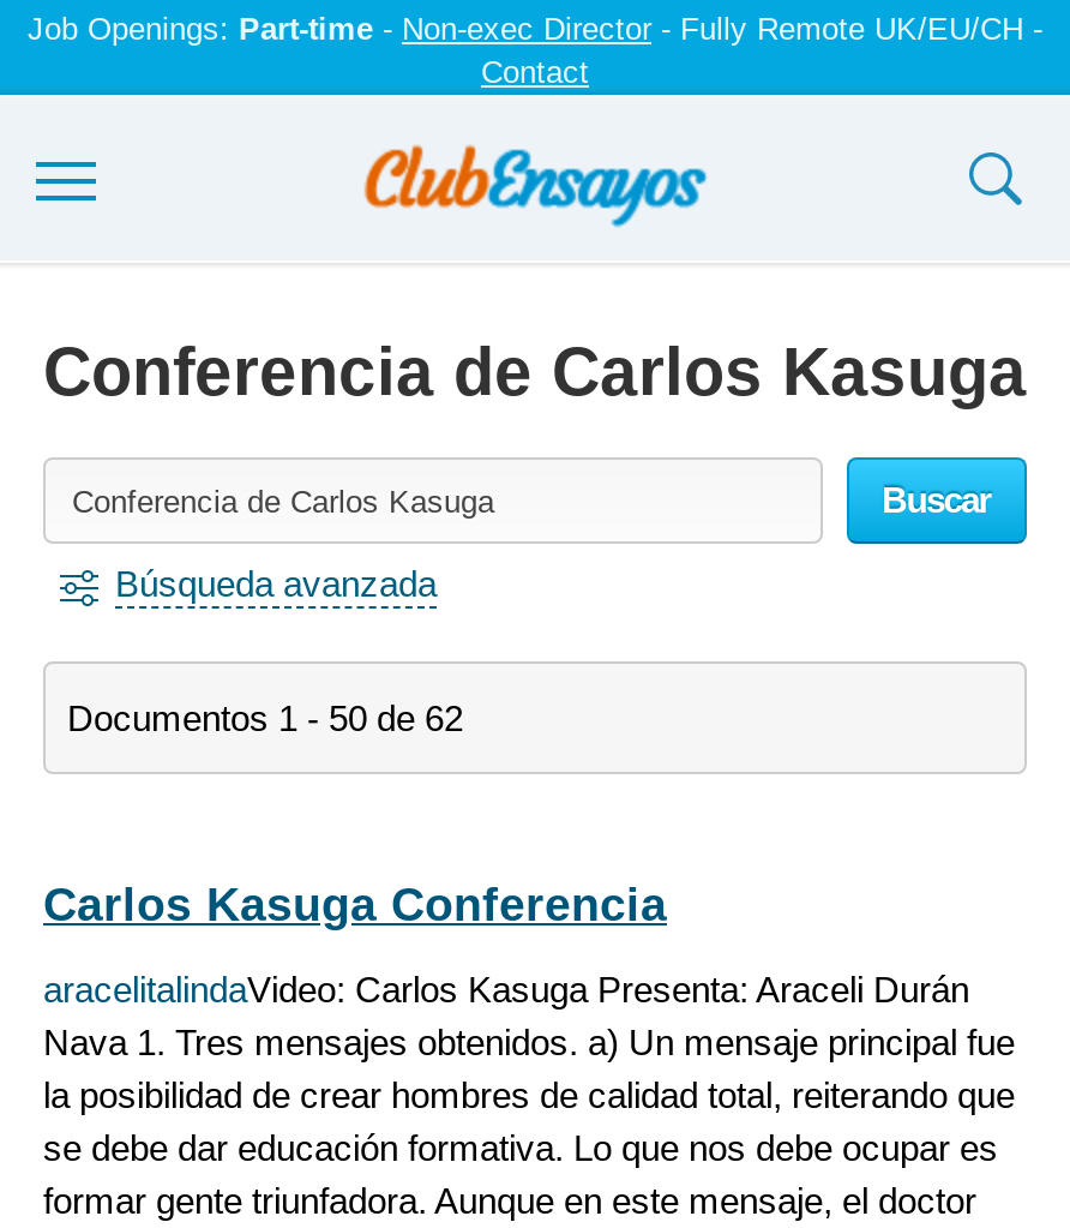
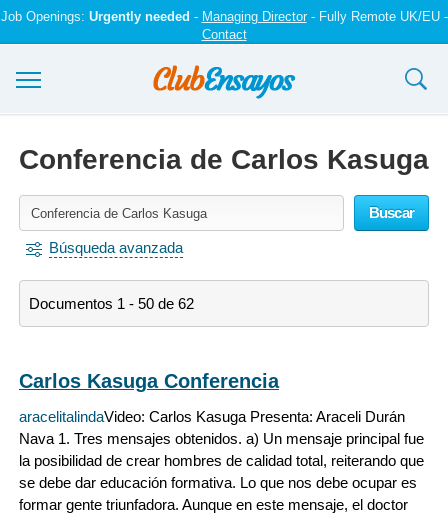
- Job Openings: Part-time - Non-exec Director - Fully Remote UK/EU/CH -
+ Job Openings: Urgently needed - Managing Director - Fully Remote UK/EU -
